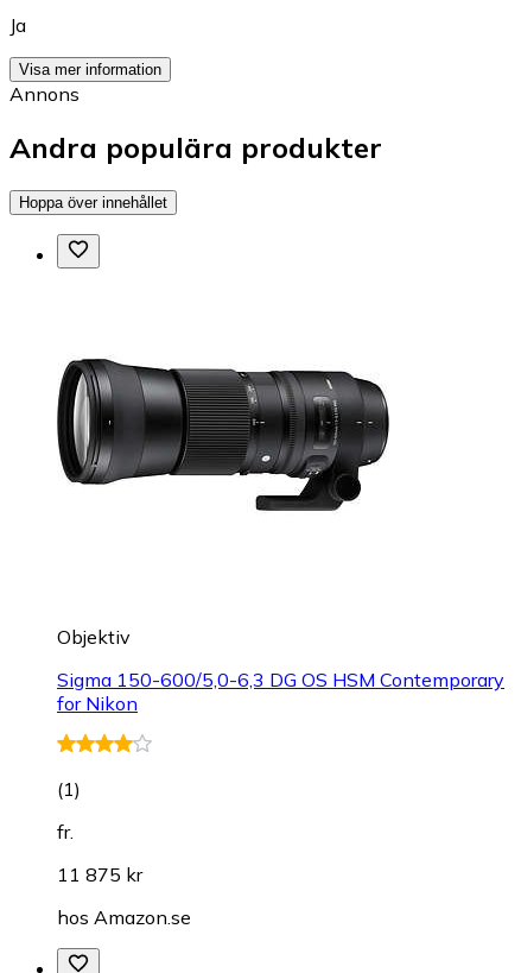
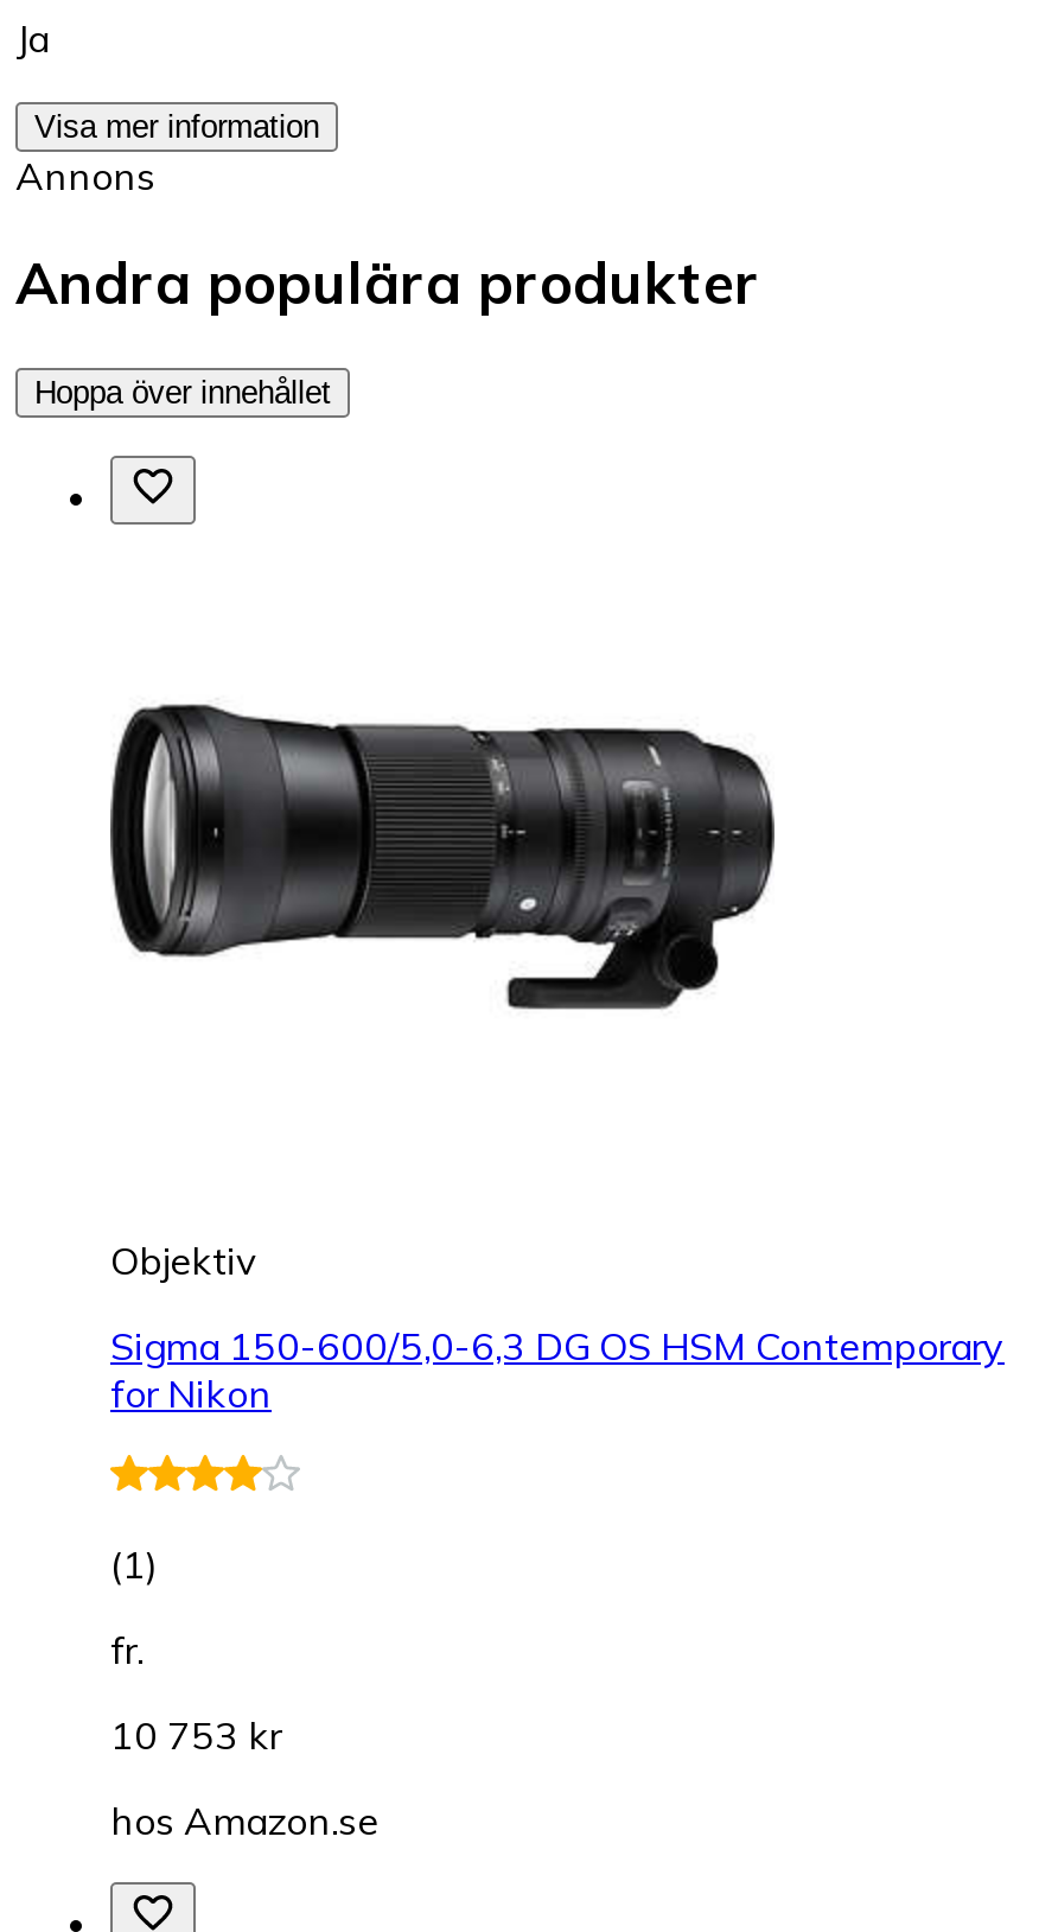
- 11 875 kr
+ 10 753 kr
